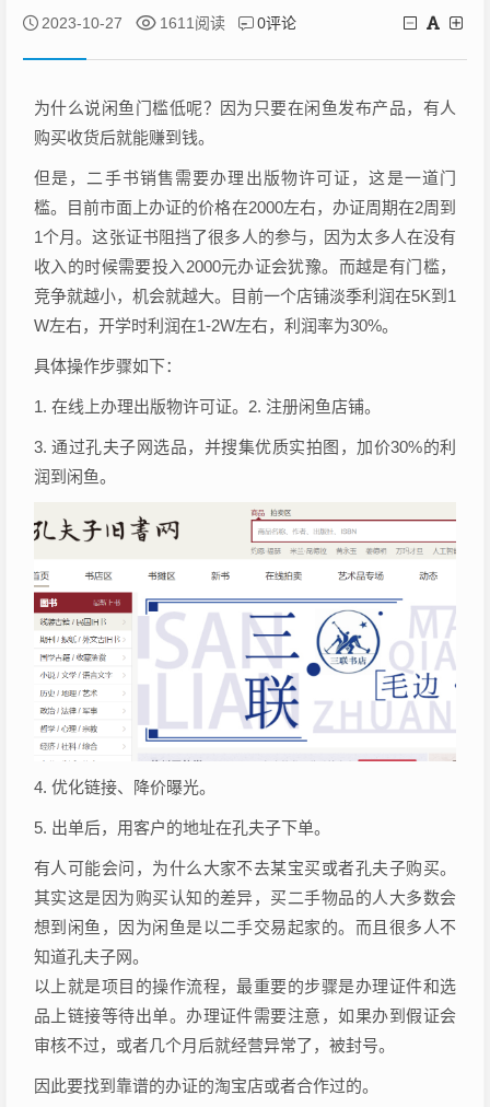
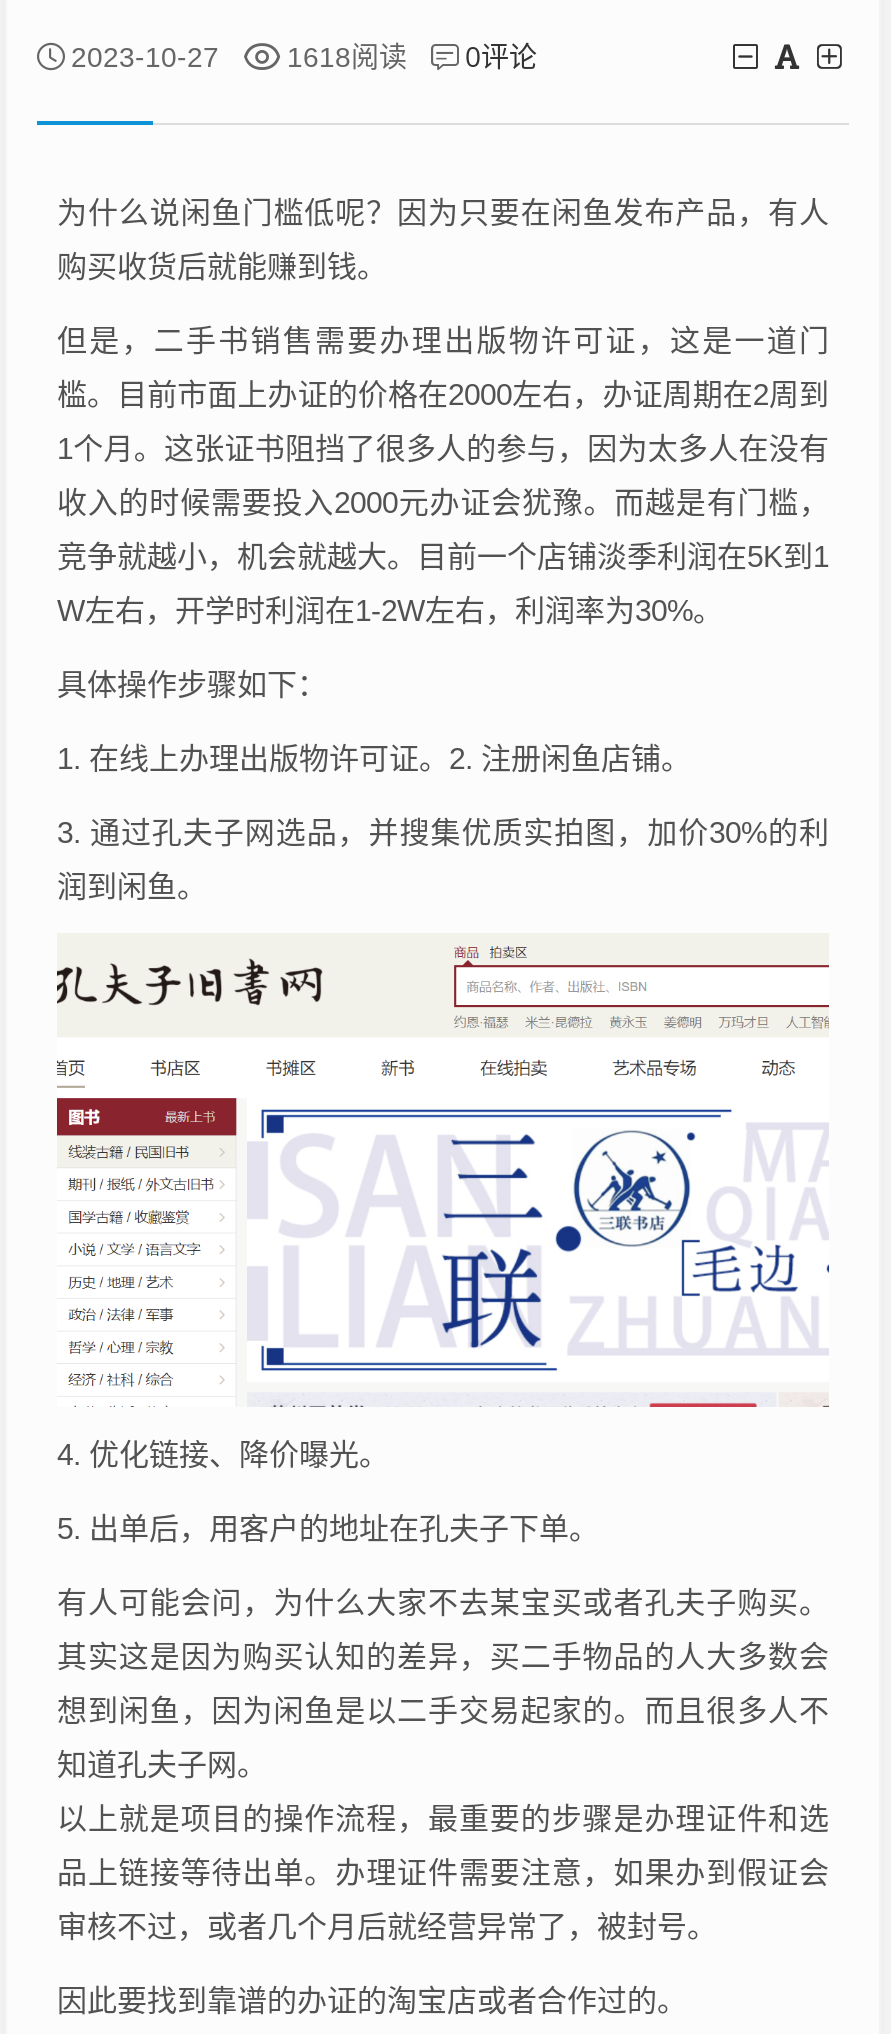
- 1611阅读 0评论
+ 1618阅读 0评论
